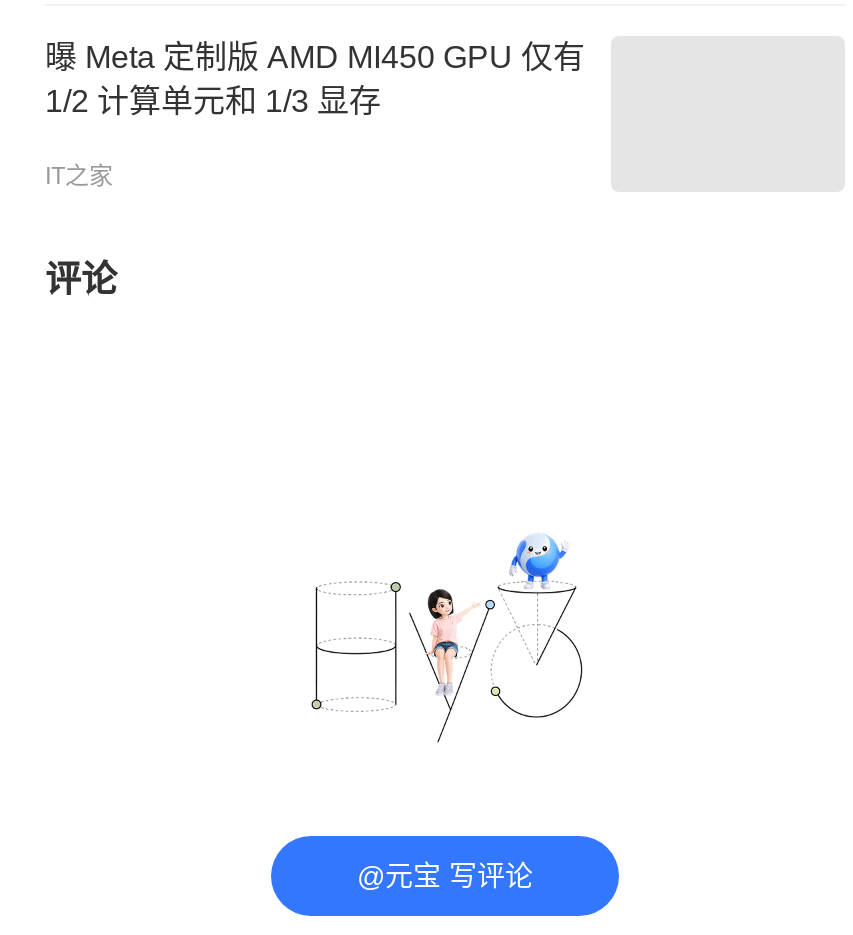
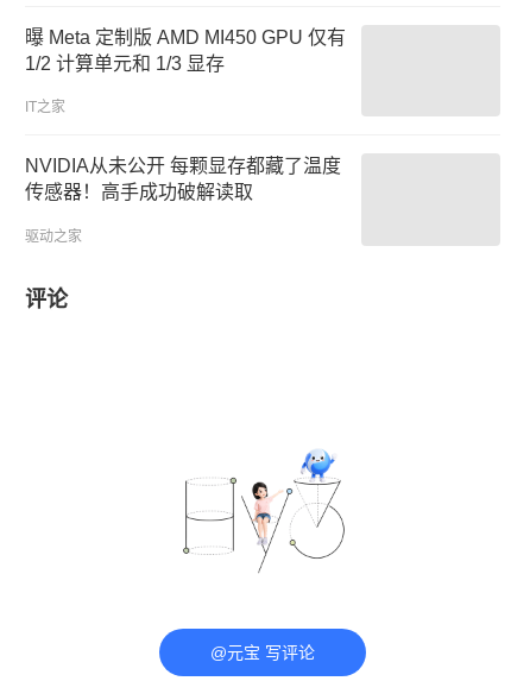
+ NVIDIA从未公开 每颗显存都藏了温度
+ 传感器！高手成功破解读取
+ 驱动之家
